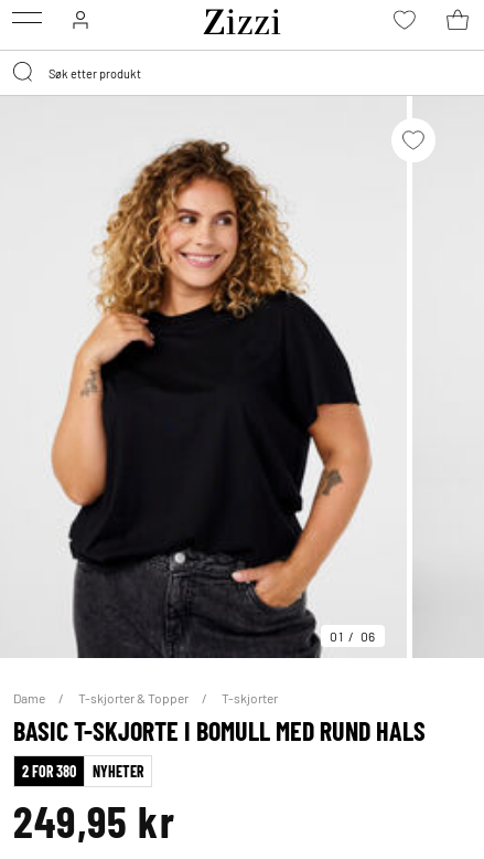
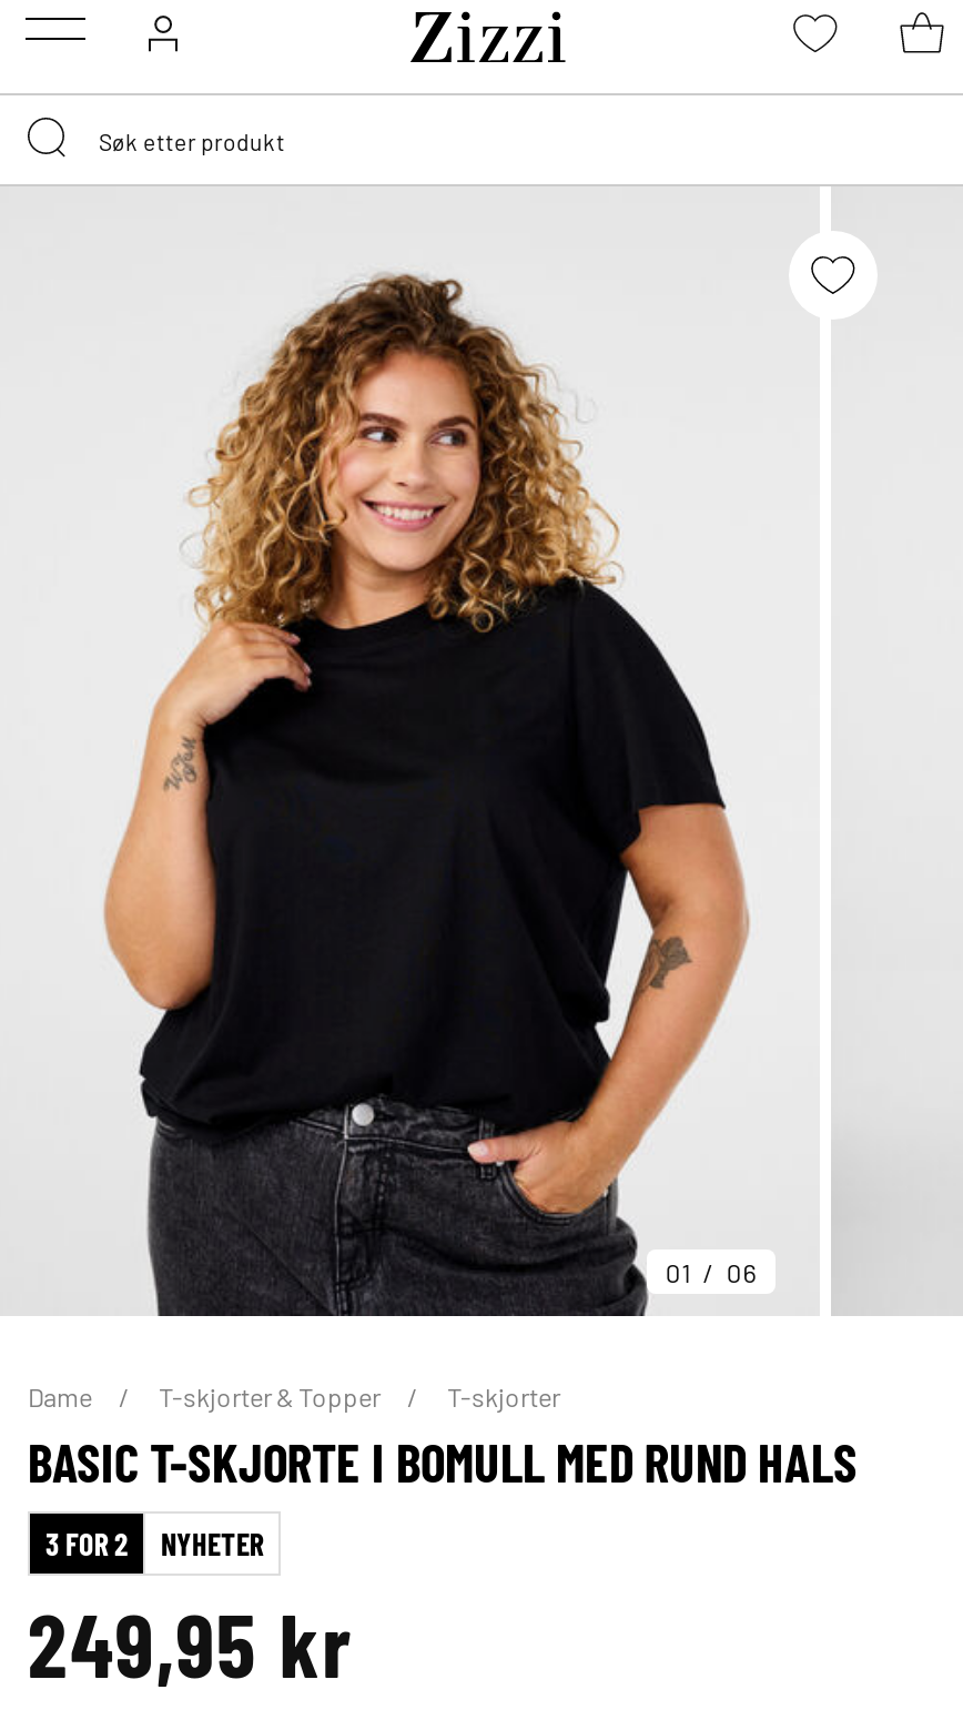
- 2 FOR 380 NYHETER
+ 3 FOR 2 NYHETER
